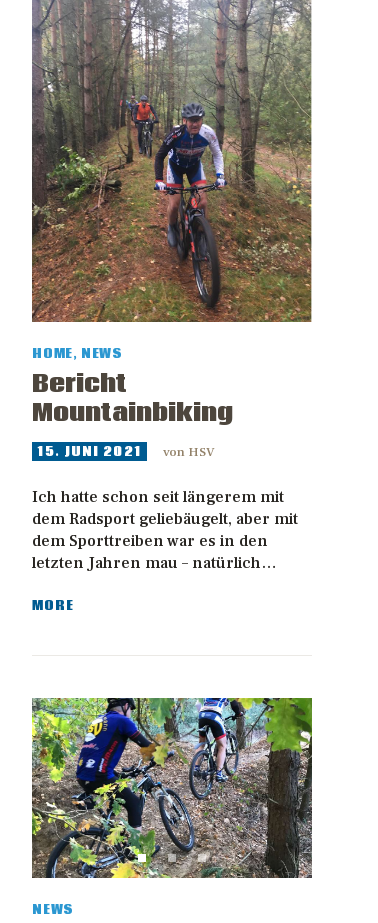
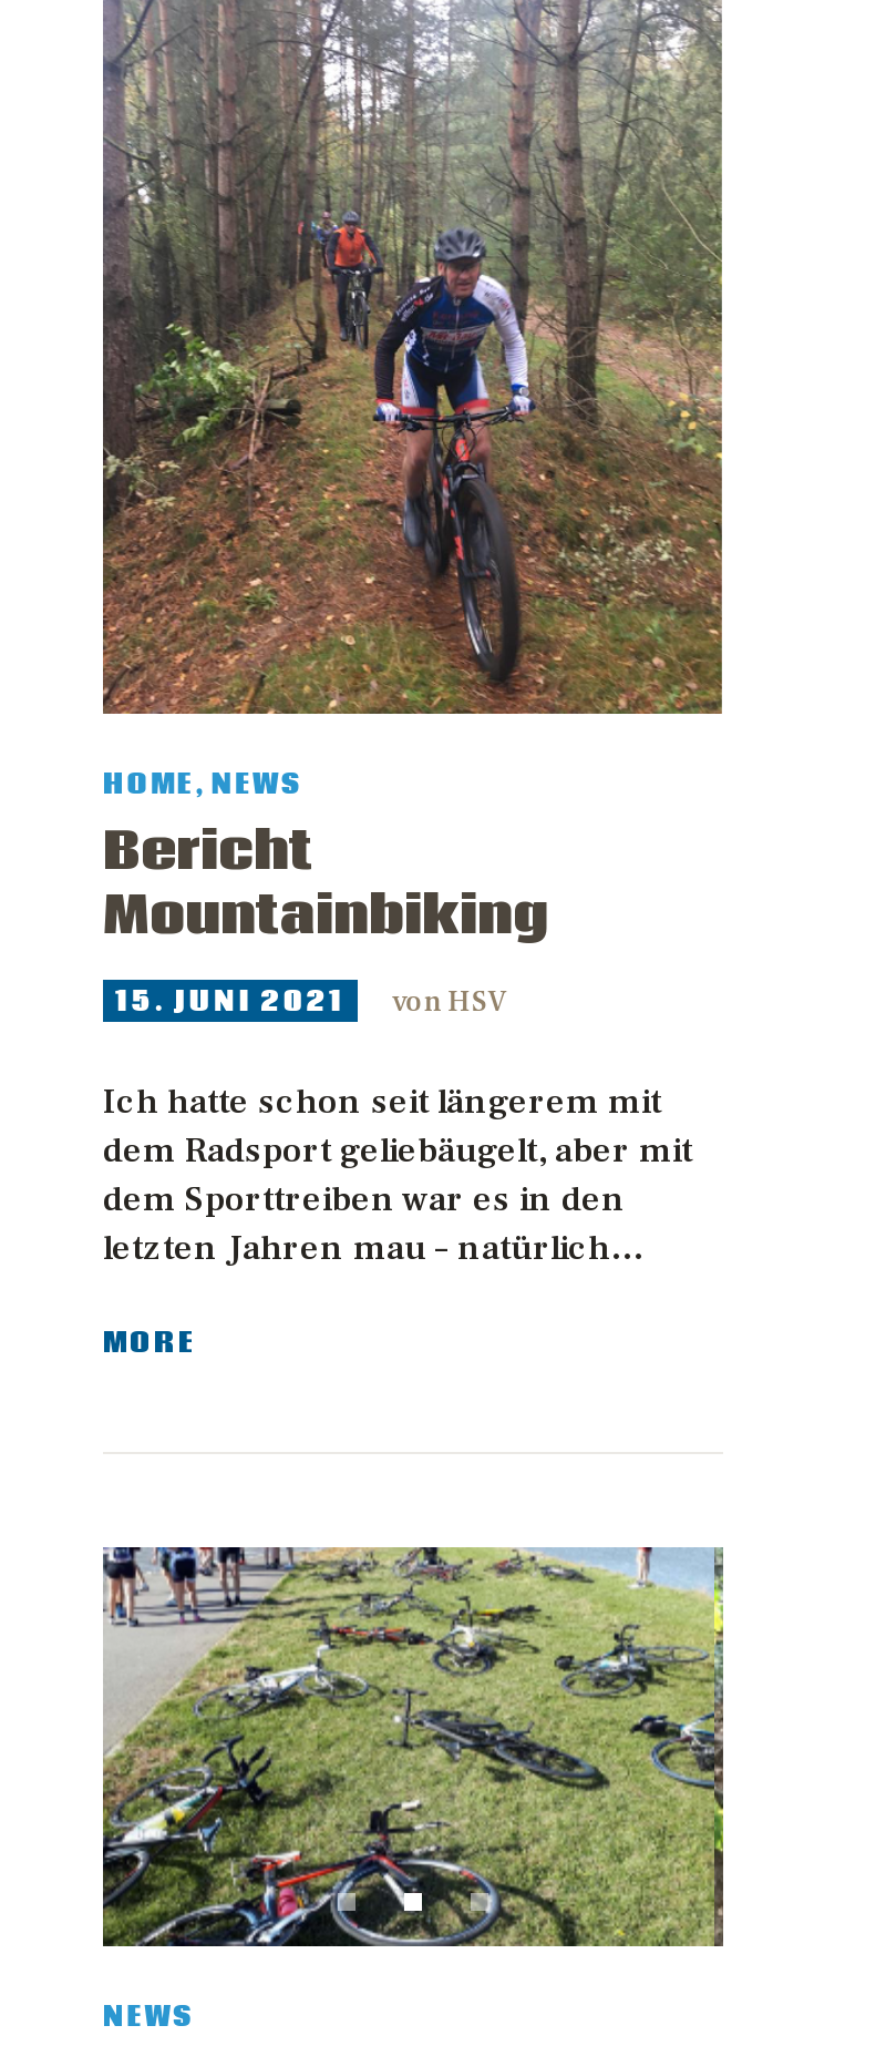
- [image]
+ [image]
